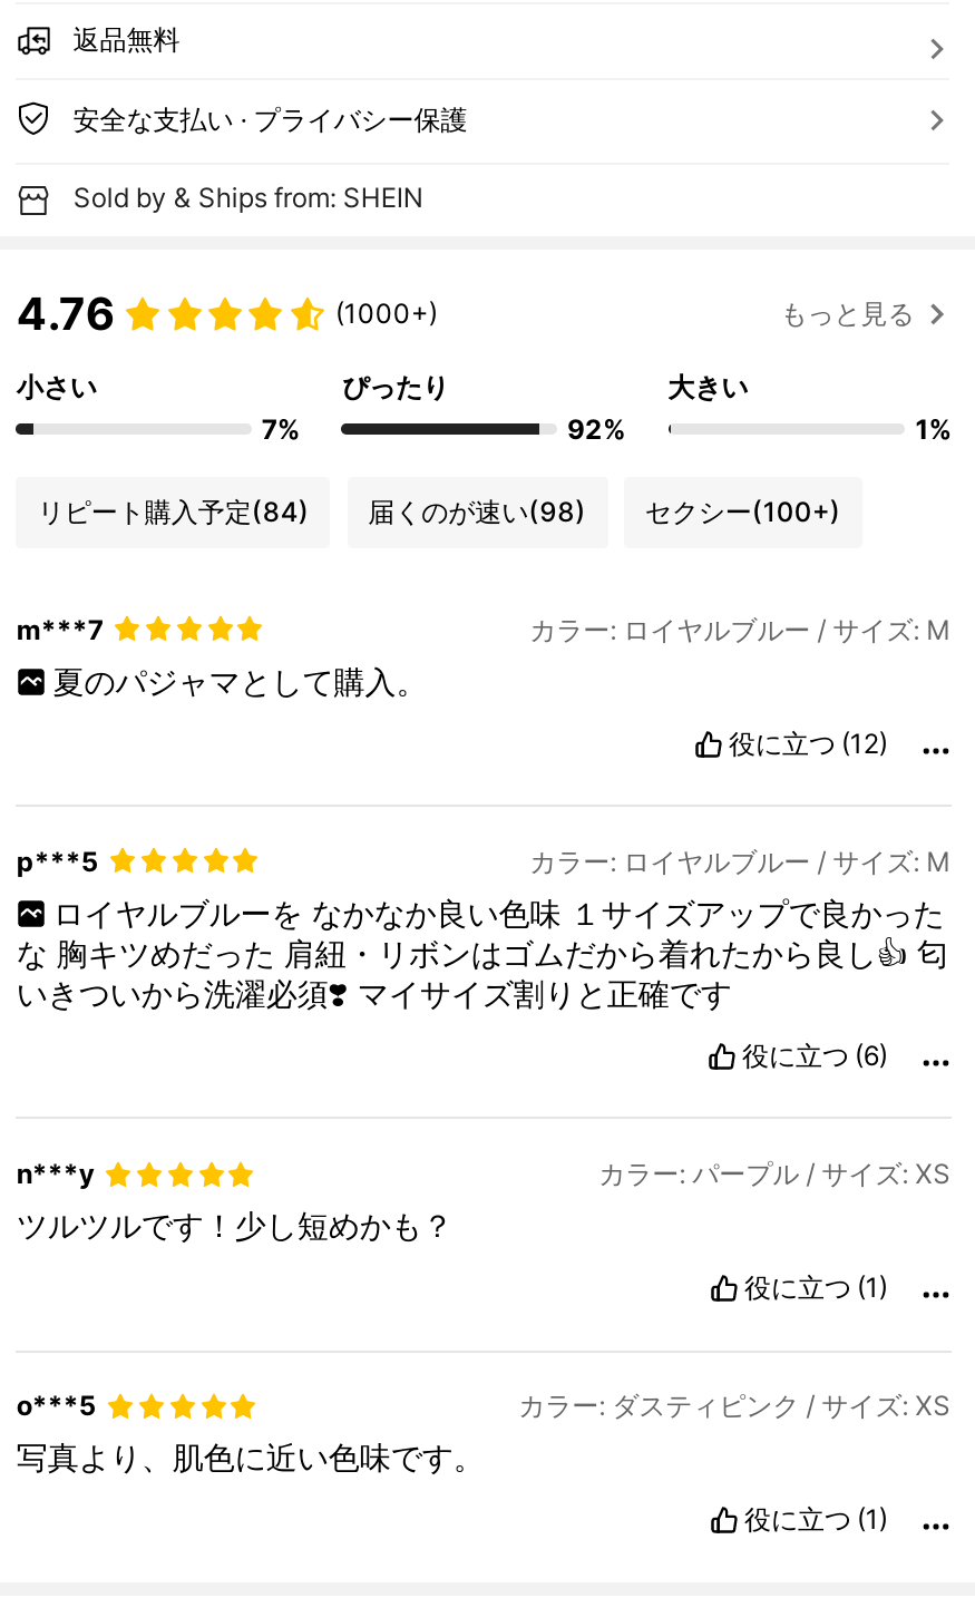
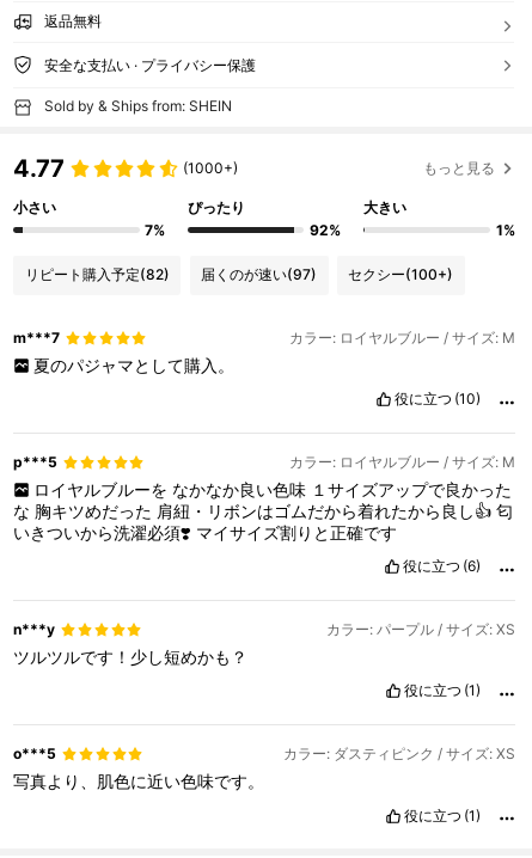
- 4.76
+ 4.77

- リピート購入予定(84)
+ リピート購入予定(82)

- 届くのが速い(98)
+ 届くのが速い(97)

- 役に立つ (12)
+ 役に立つ (10)
